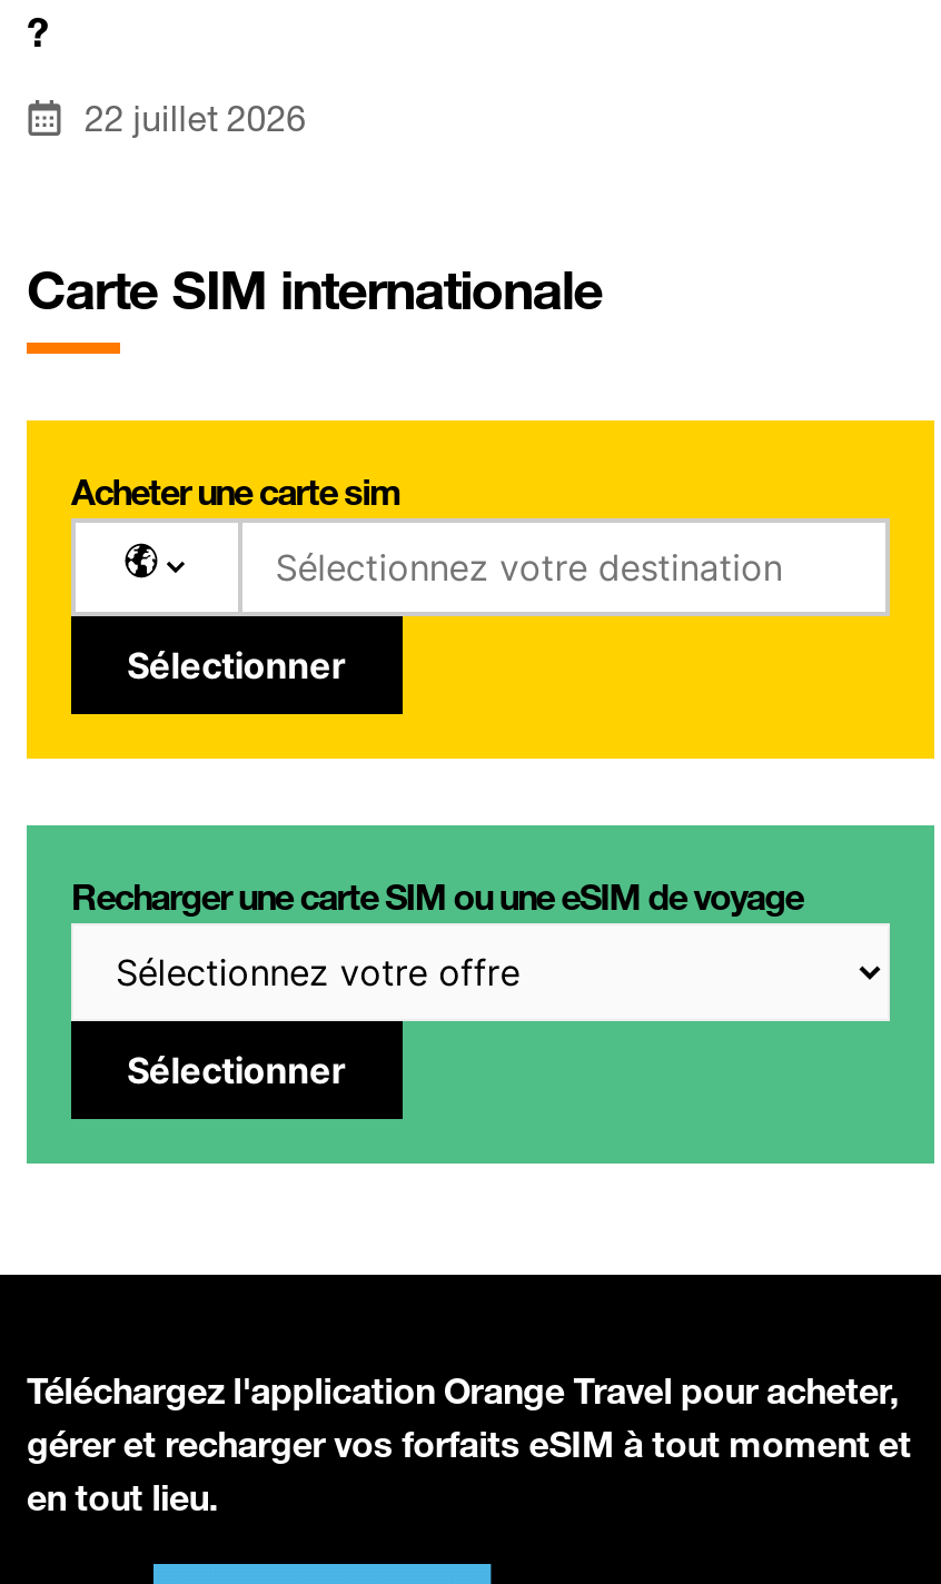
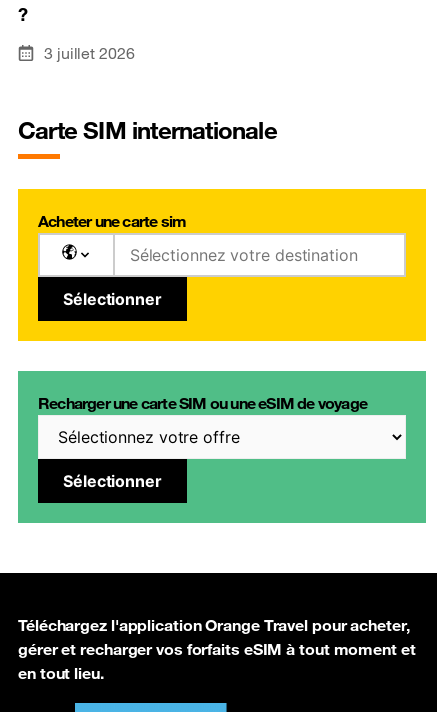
- 22 juillet 2026
+ 3 juillet 2026
